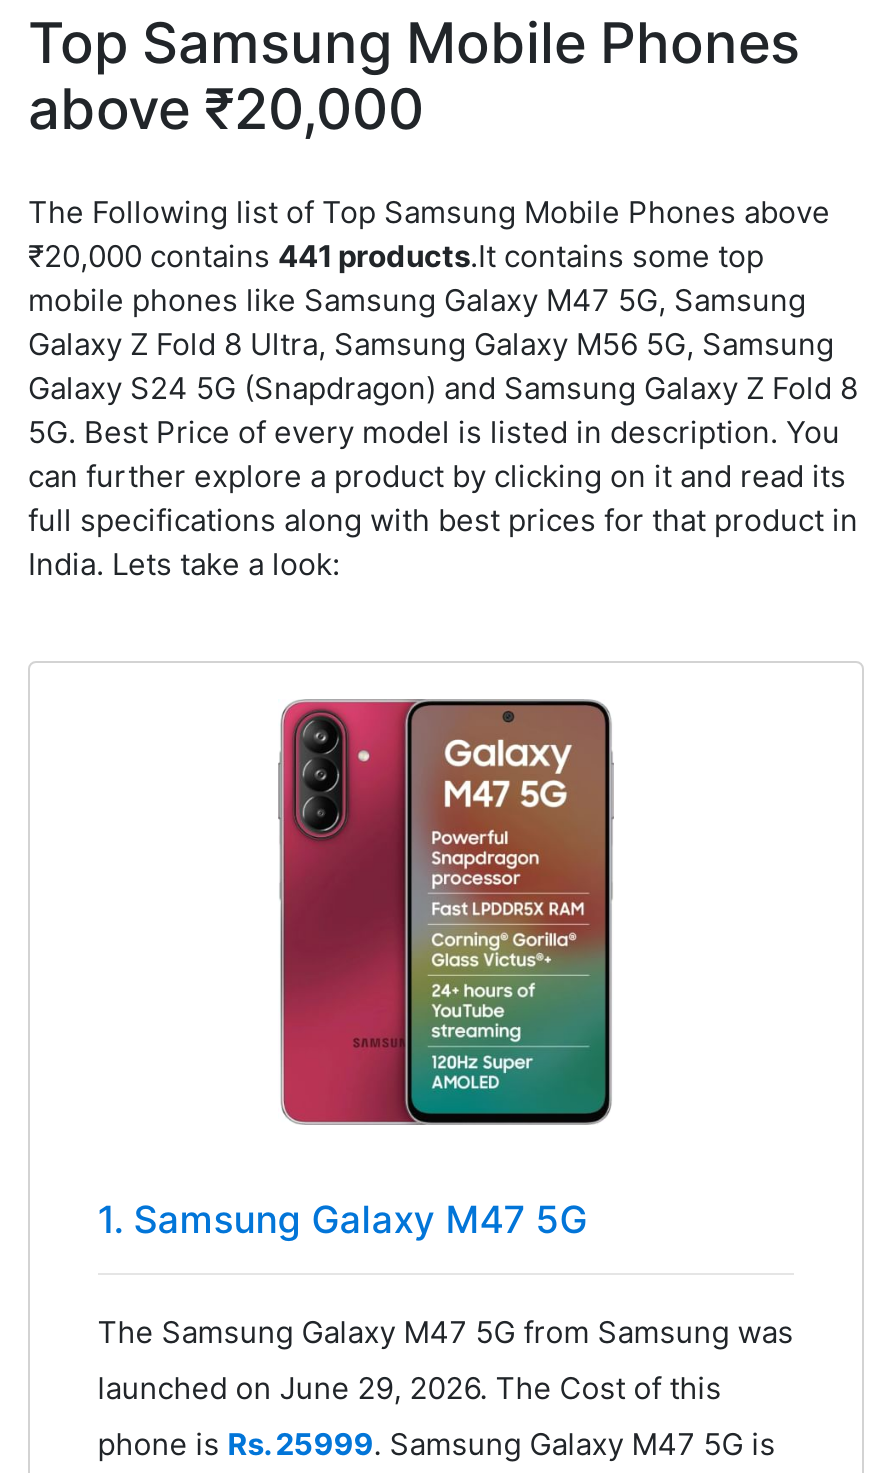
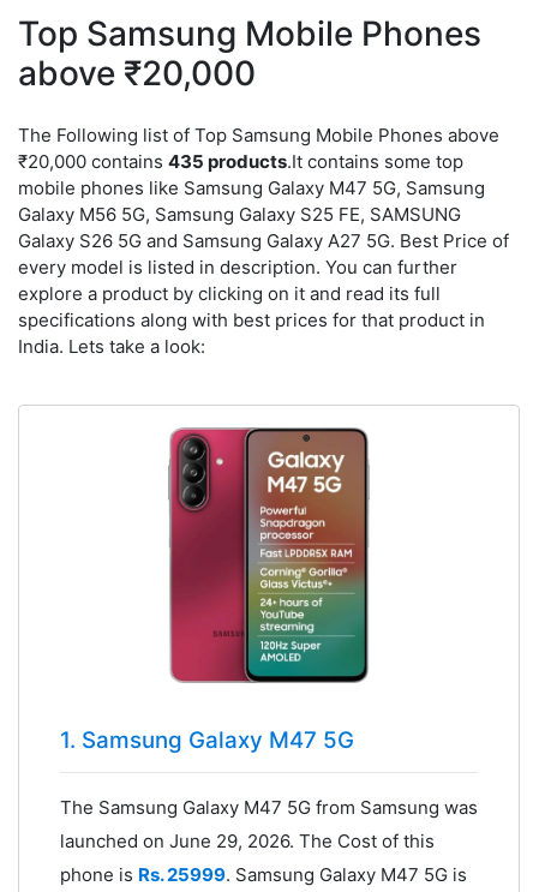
- ₹20,000 contains 441 products.It contains some top
+ ₹20,000 contains 435 products.It contains some top

- Galaxy Z Fold 8 Ultra, Samsung Galaxy M56 5G, Samsung
- Galaxy S24 5G (Snapdragon) and Samsung Galaxy Z Fold 8
- 5G. Best Price of every model is listed in description. You
- can further explore a product by clicking on it and read its
- full specifications along with best prices for that product in
+ Galaxy M56 5G, Samsung Galaxy S25 FE, SAMSUNG
+ Galaxy S26 5G and Samsung Galaxy A27 5G. Best Price of
+ every model is listed in description. You can further
+ explore a product by clicking on it and read its full
+ specifications along with best prices for that product in
